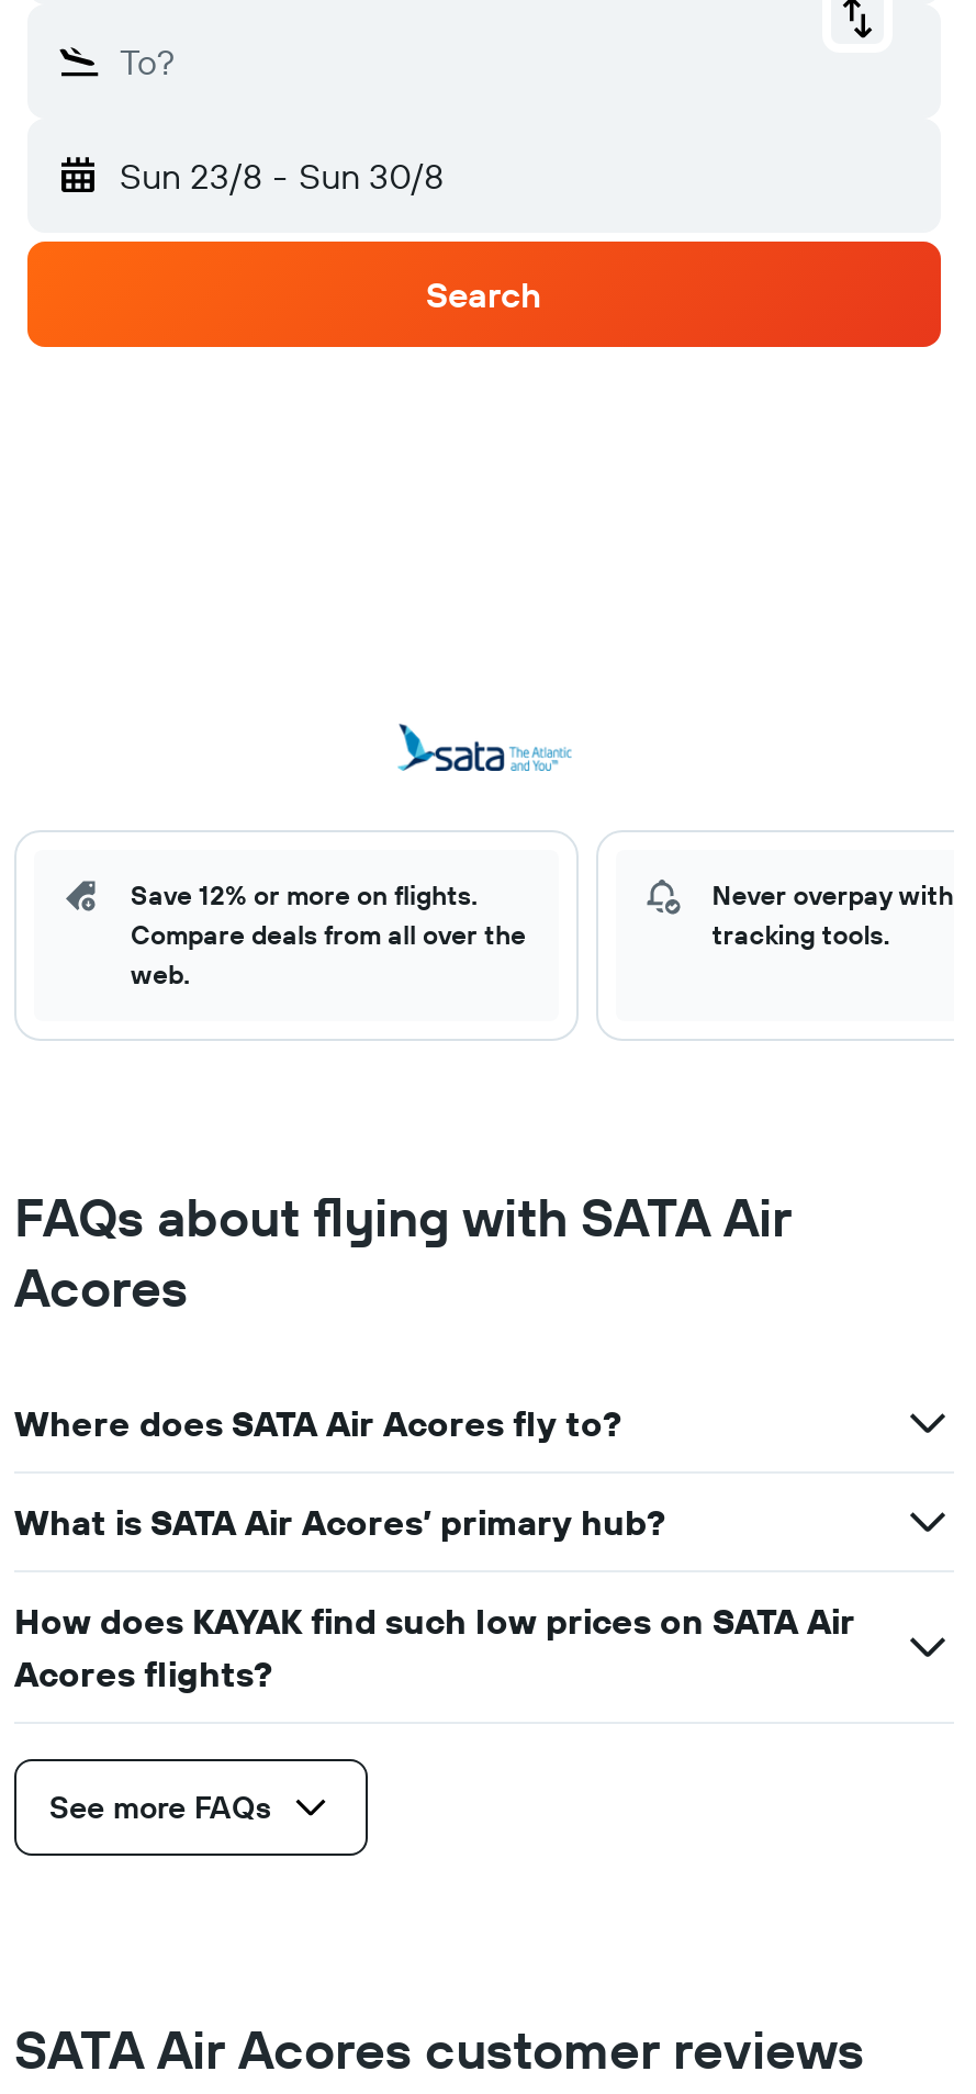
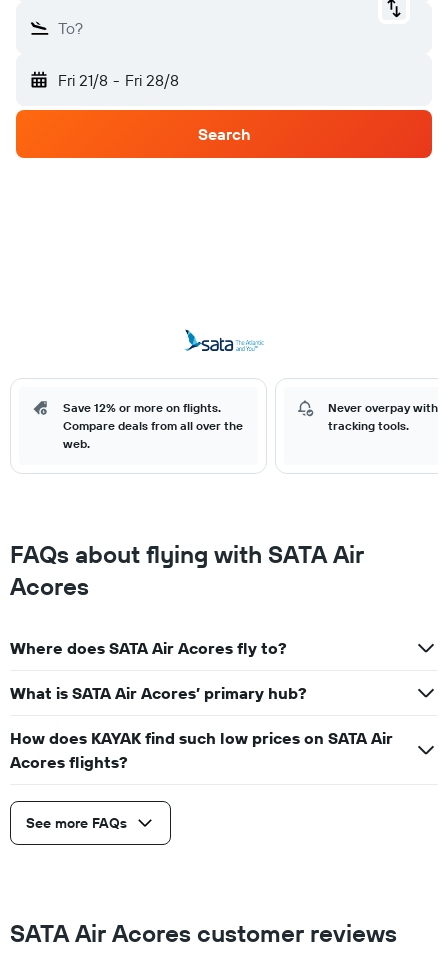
- Sun 23/8 - Sun 30/8
+ Fri 21/8 - Fri 28/8
